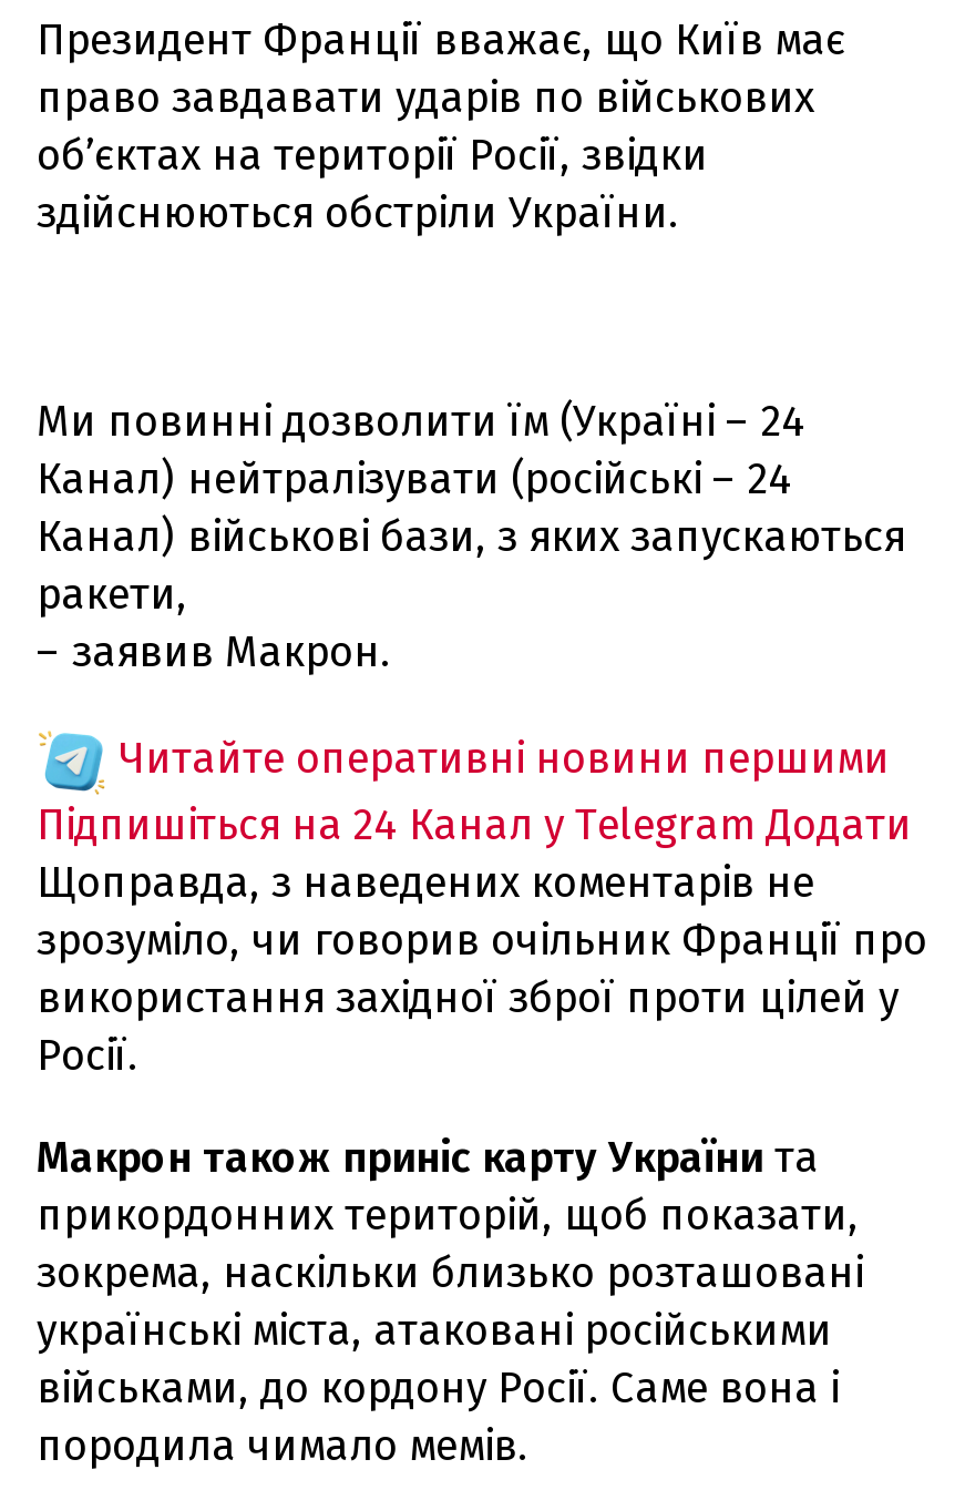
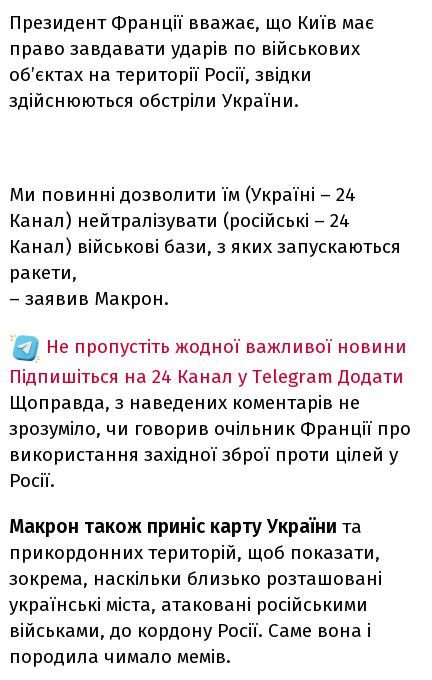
- Читайте оперативні новини першими
+ Не пропустіть жодної важливої новини
